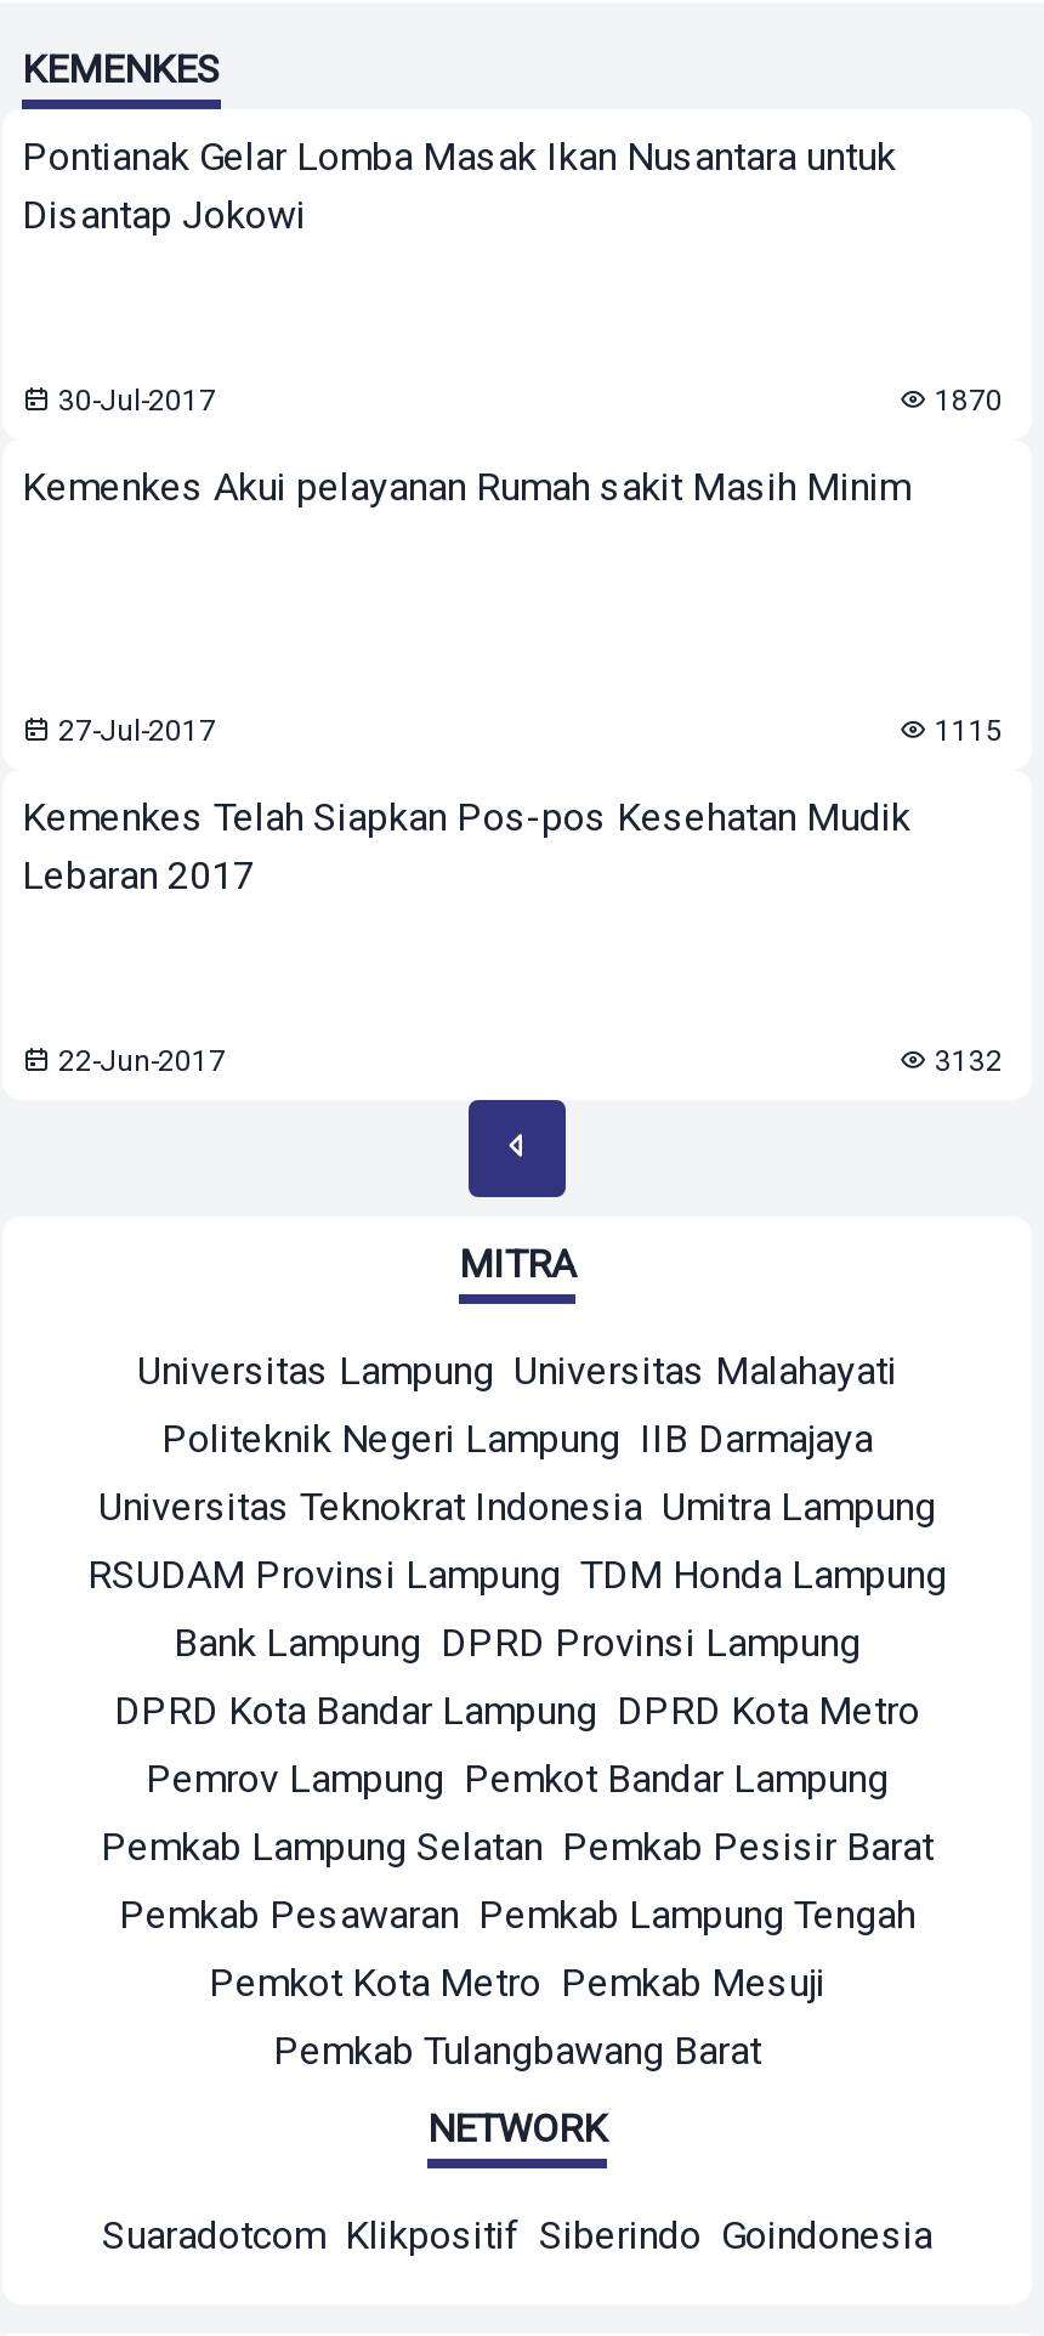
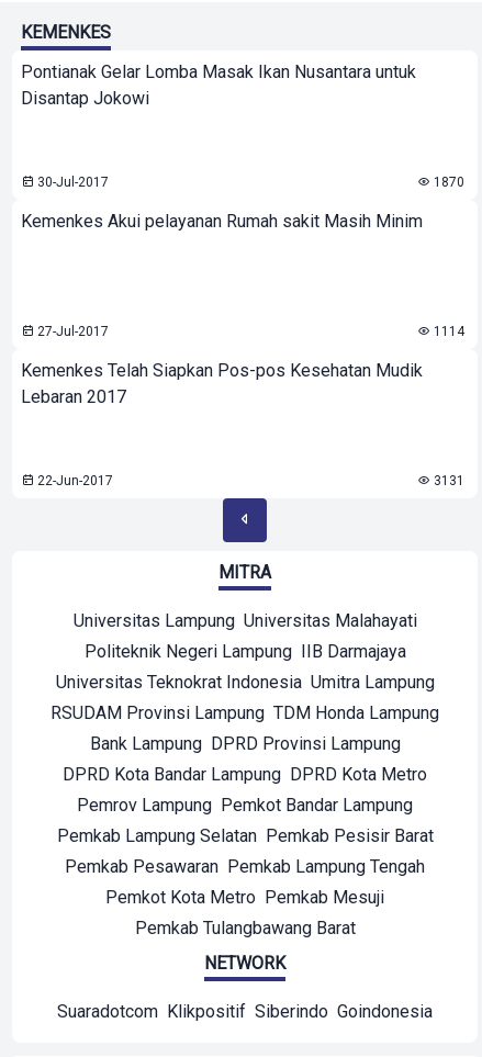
- 1115
+ 1114

- 3132
+ 3131
